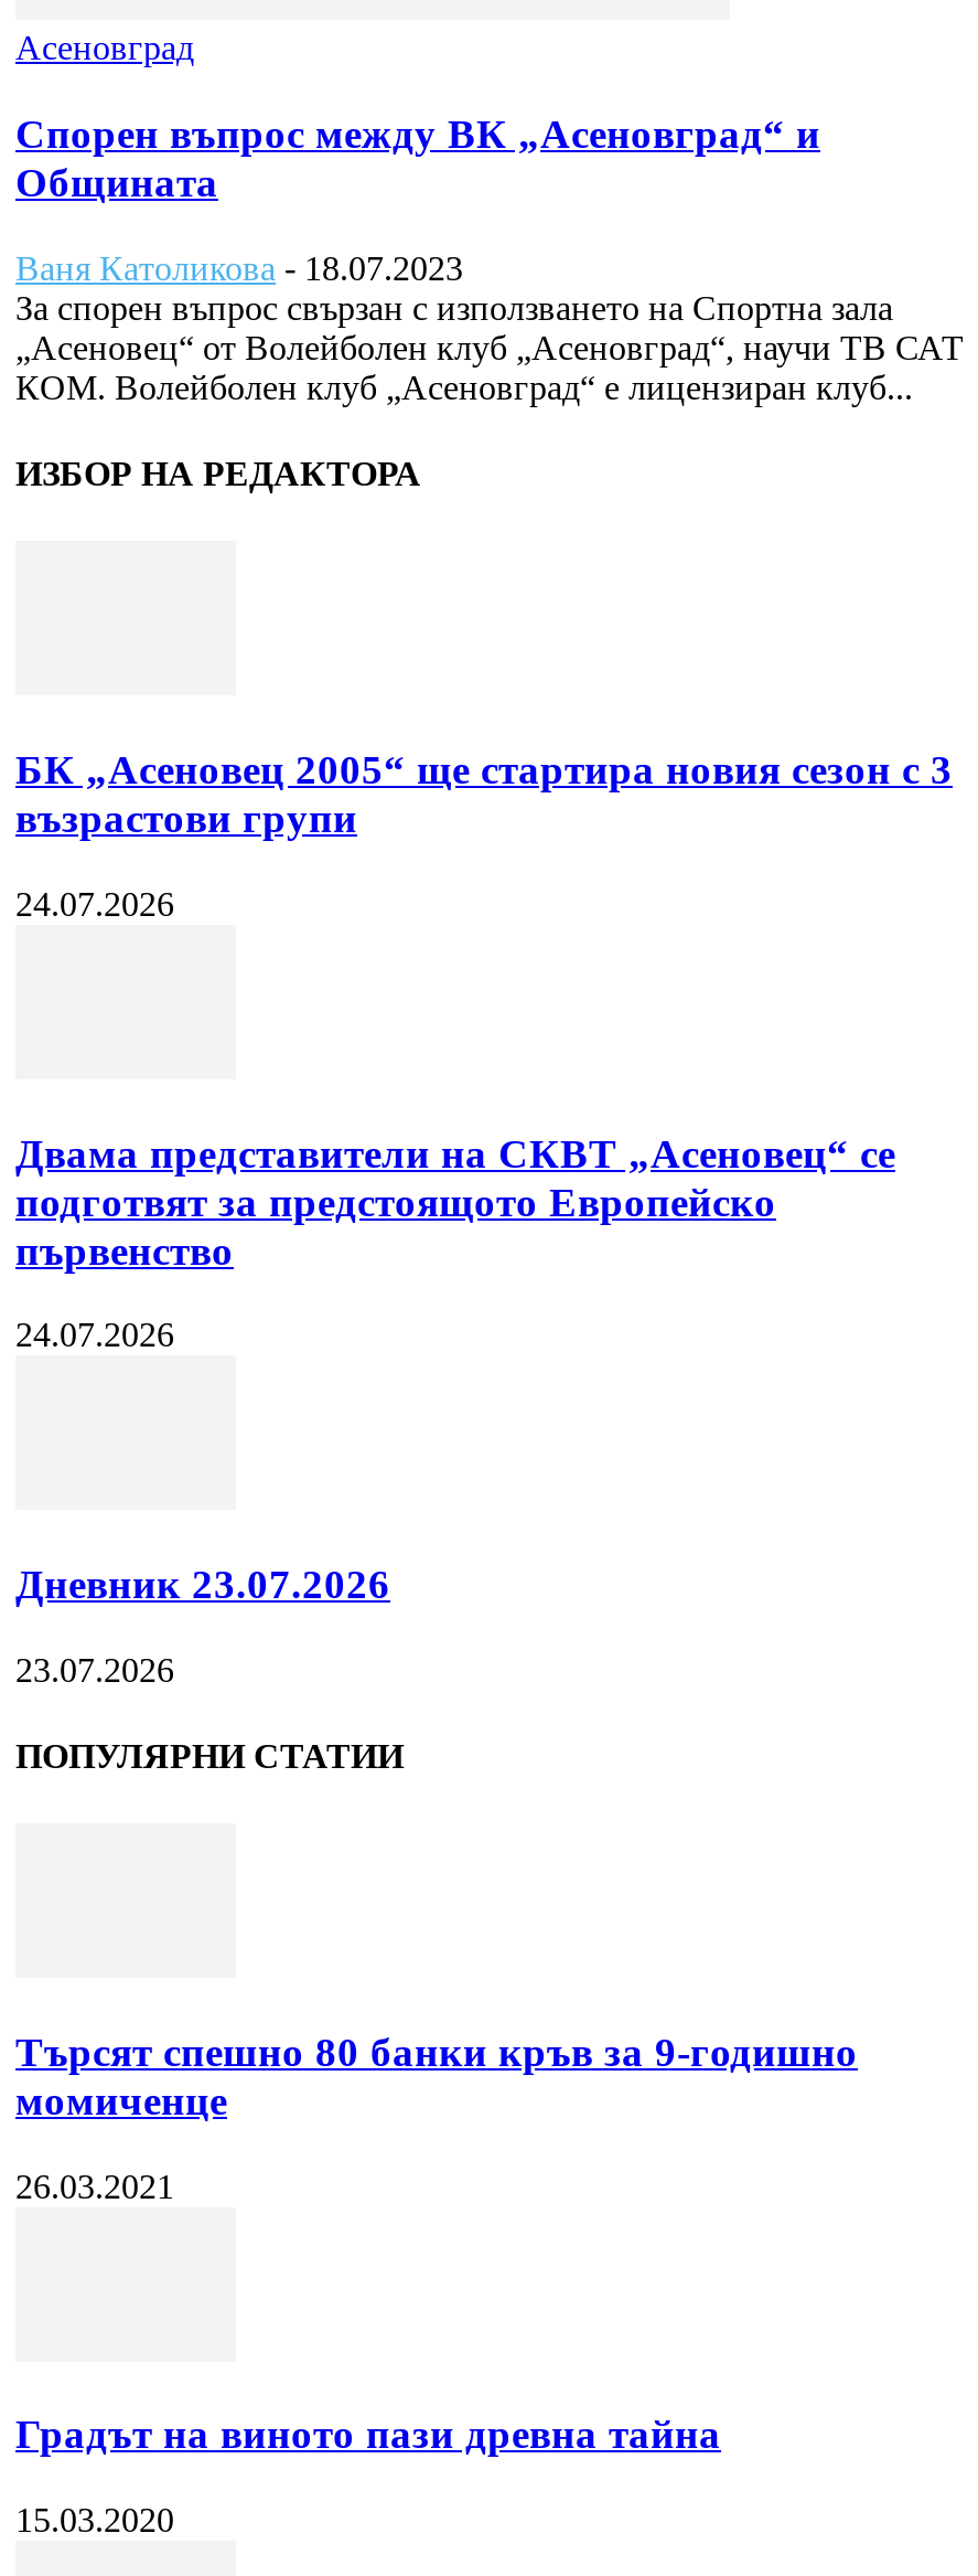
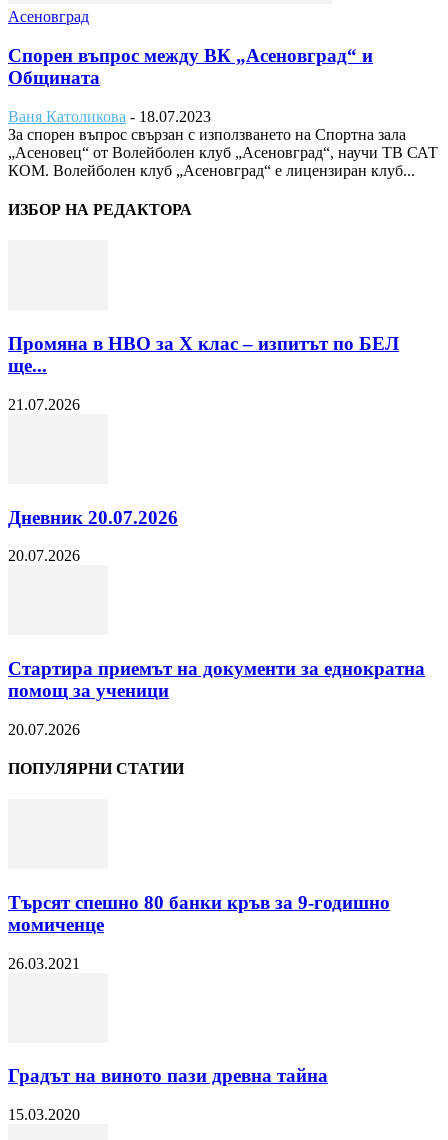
- БК „Асеновец 2005“ ще стартира новия сезон с 3
- възрастови групи
+ Промяна в НВО за Х клас – изпитът по БЕЛ
+ ще...

- 24.07.2026
+ 21.07.2026

- Двама представители на СКВТ „Асеновец“ се
- подготвят за предстоящото Европейско
- първенство
+ Дневник 20.07.2026

- 24.07.2026
+ 20.07.2026

- Дневник 23.07.2026
+ Стартира приемът на документи за еднократна
+ помощ за ученици

- 23.07.2026
+ 20.07.2026
